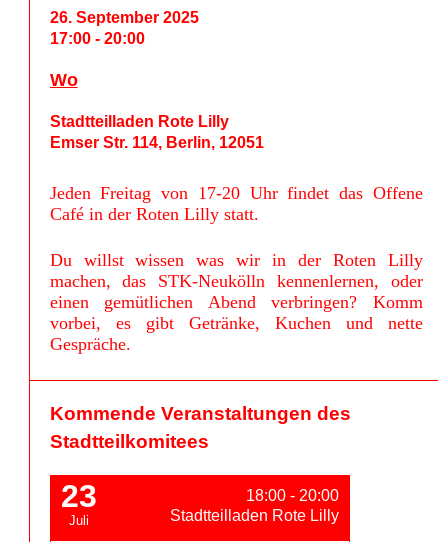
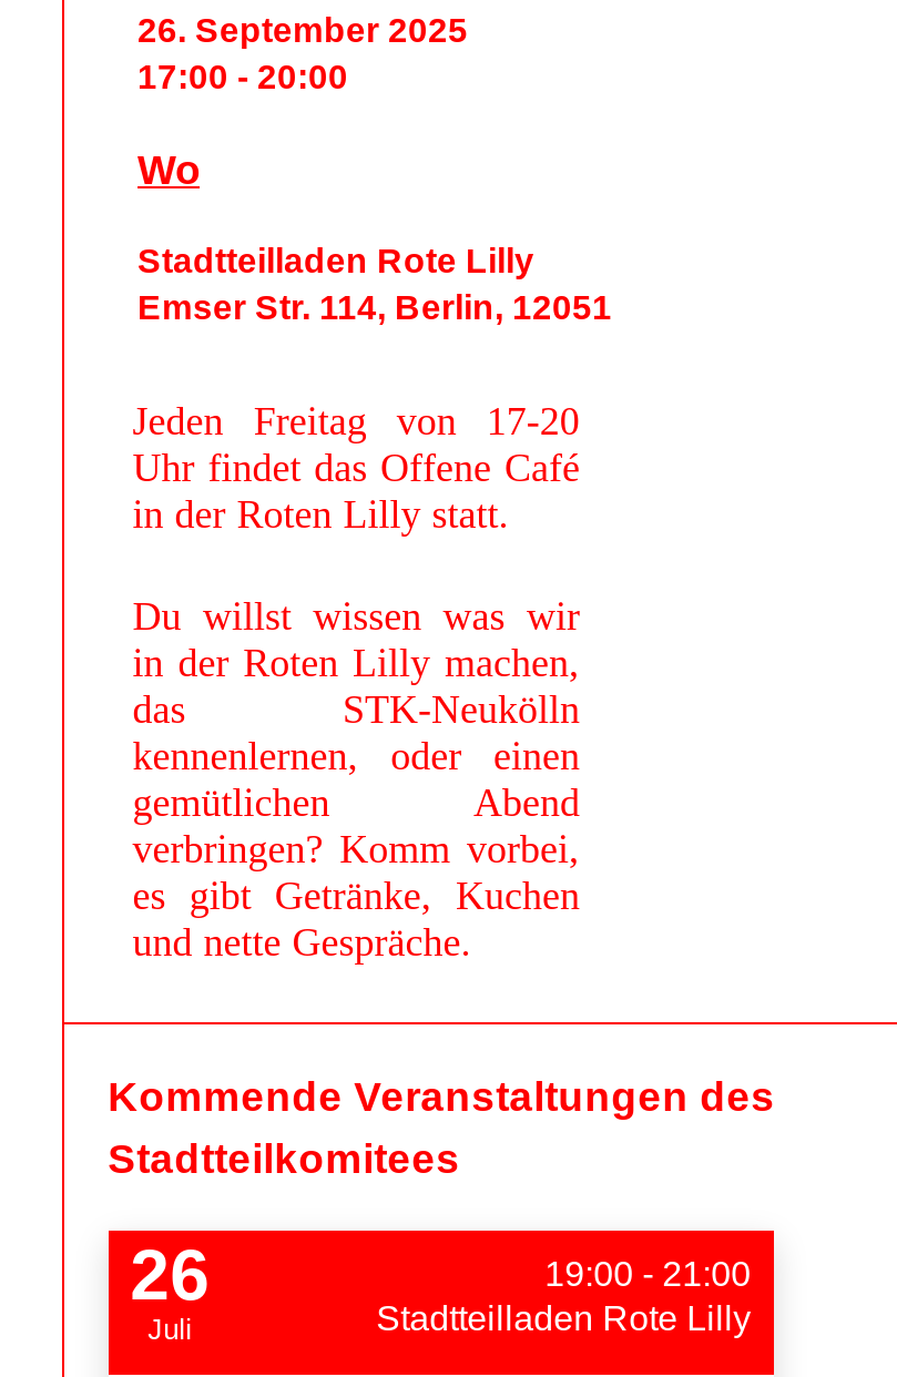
- 23
+ 26

- 18:00 - 20:00
+ 19:00 - 21:00
